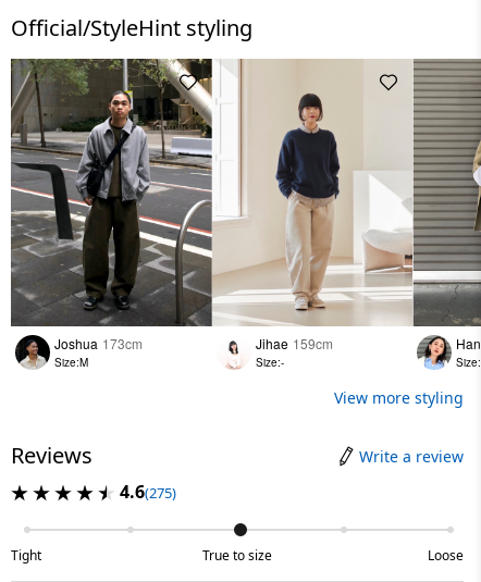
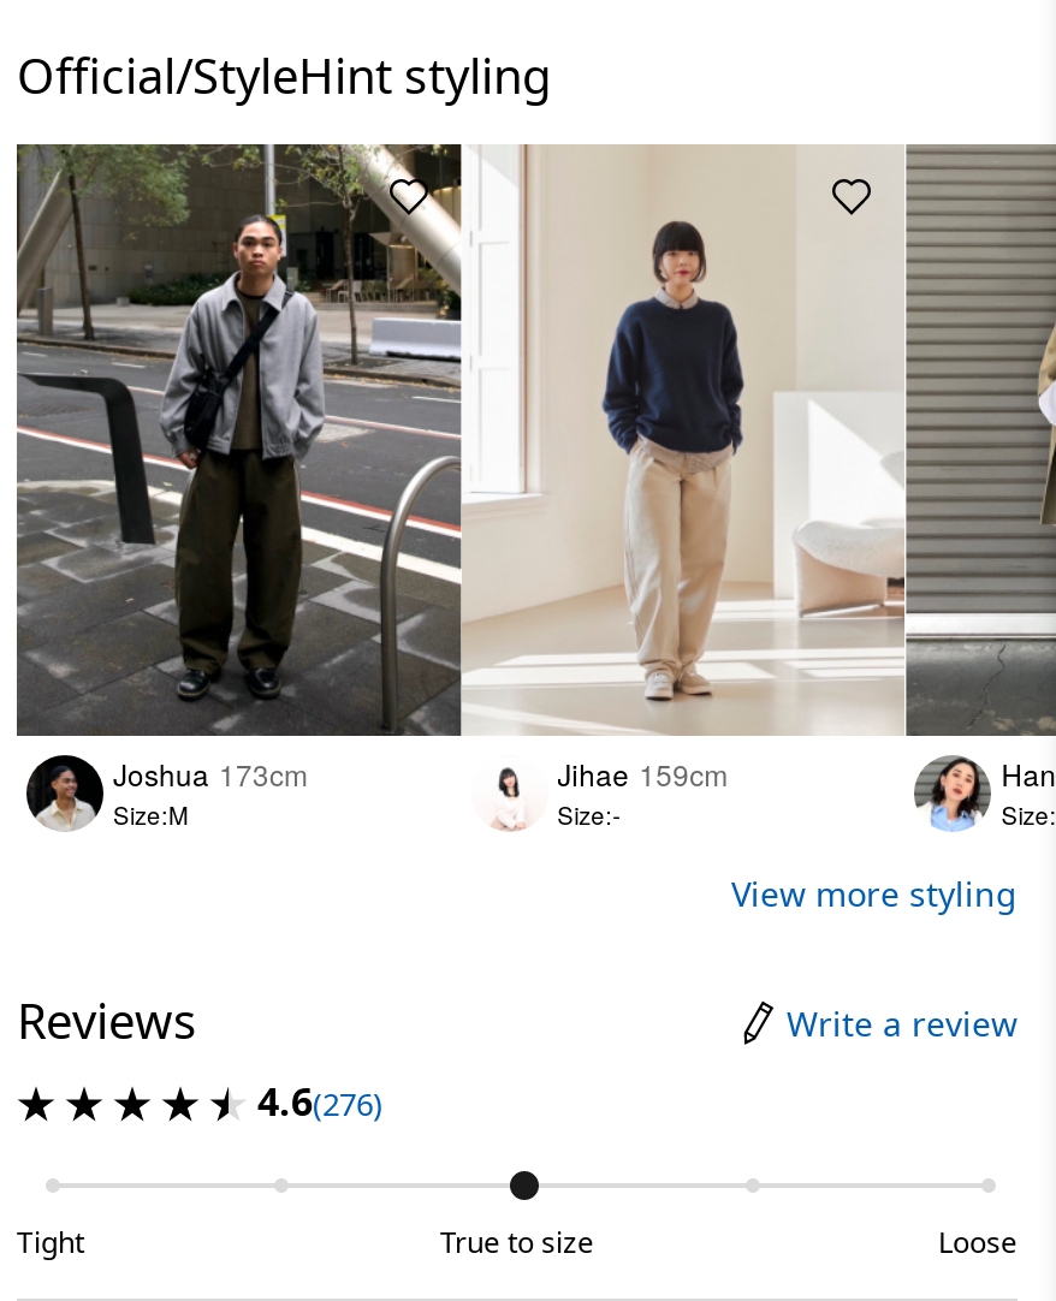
- 4.6(275)
+ 4.6(276)
